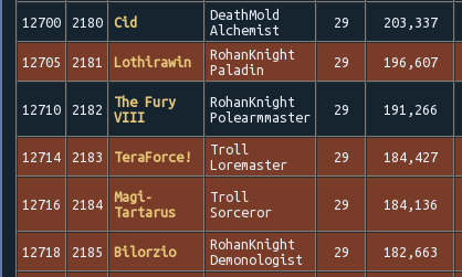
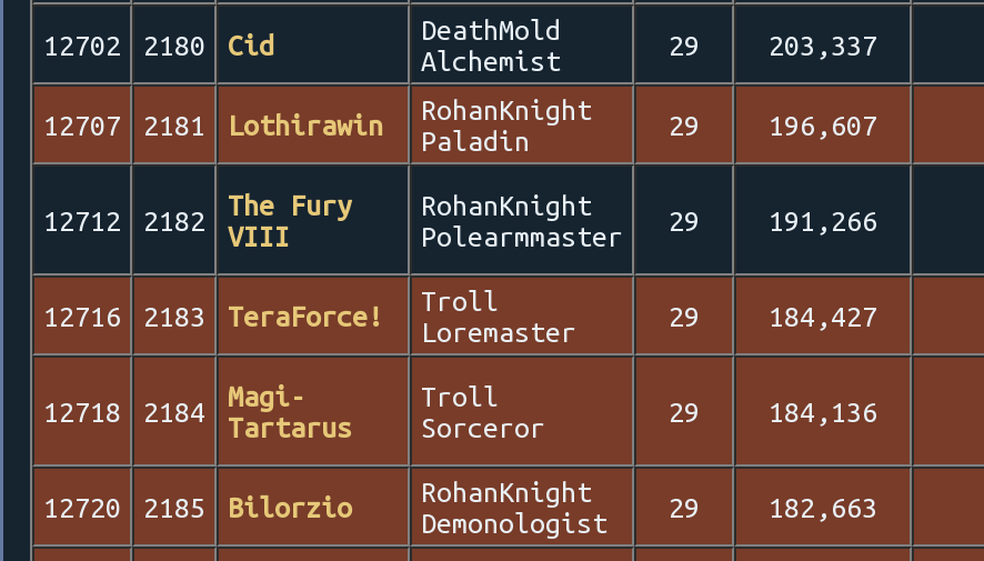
- 12700 2180 Cid
+ 12702 2180 Cid

- 12705 2181 Lothirawin RohanKnight Paladin
+ 12707 2181 Lothirawin RohanKnight Paladin

- 12710 2182 The Fury VIII
+ 12712 2182 The Fury VIII

- 12714 2183 TeraForce! Troll Loremaster
+ 12716 2183 TeraForce! Troll Loremaster

- 12716 2184 Magi- Tartarus
+ 12718 2184 Magi- Tartarus

- 12718 2185 Bilorzio
+ 12720 2185 Bilorzio
